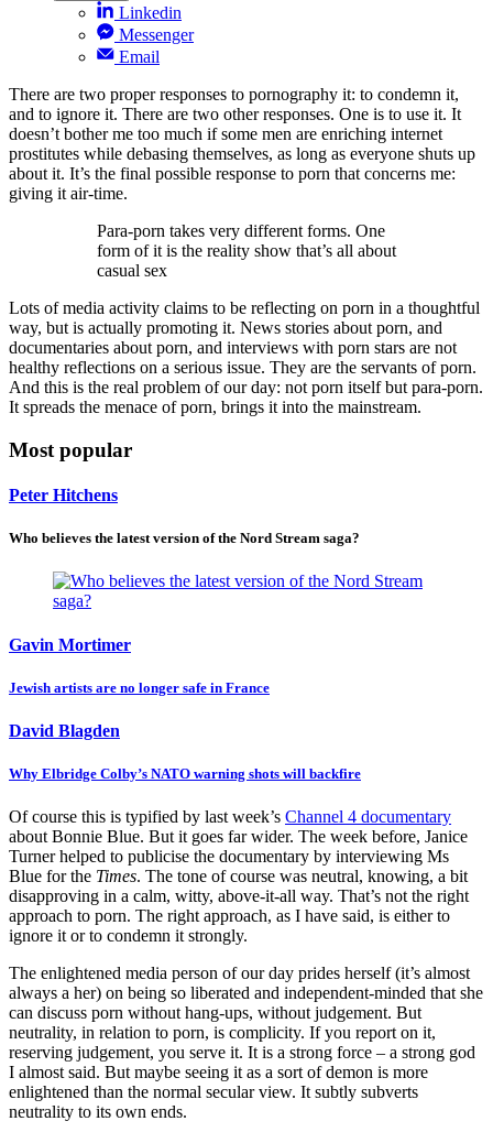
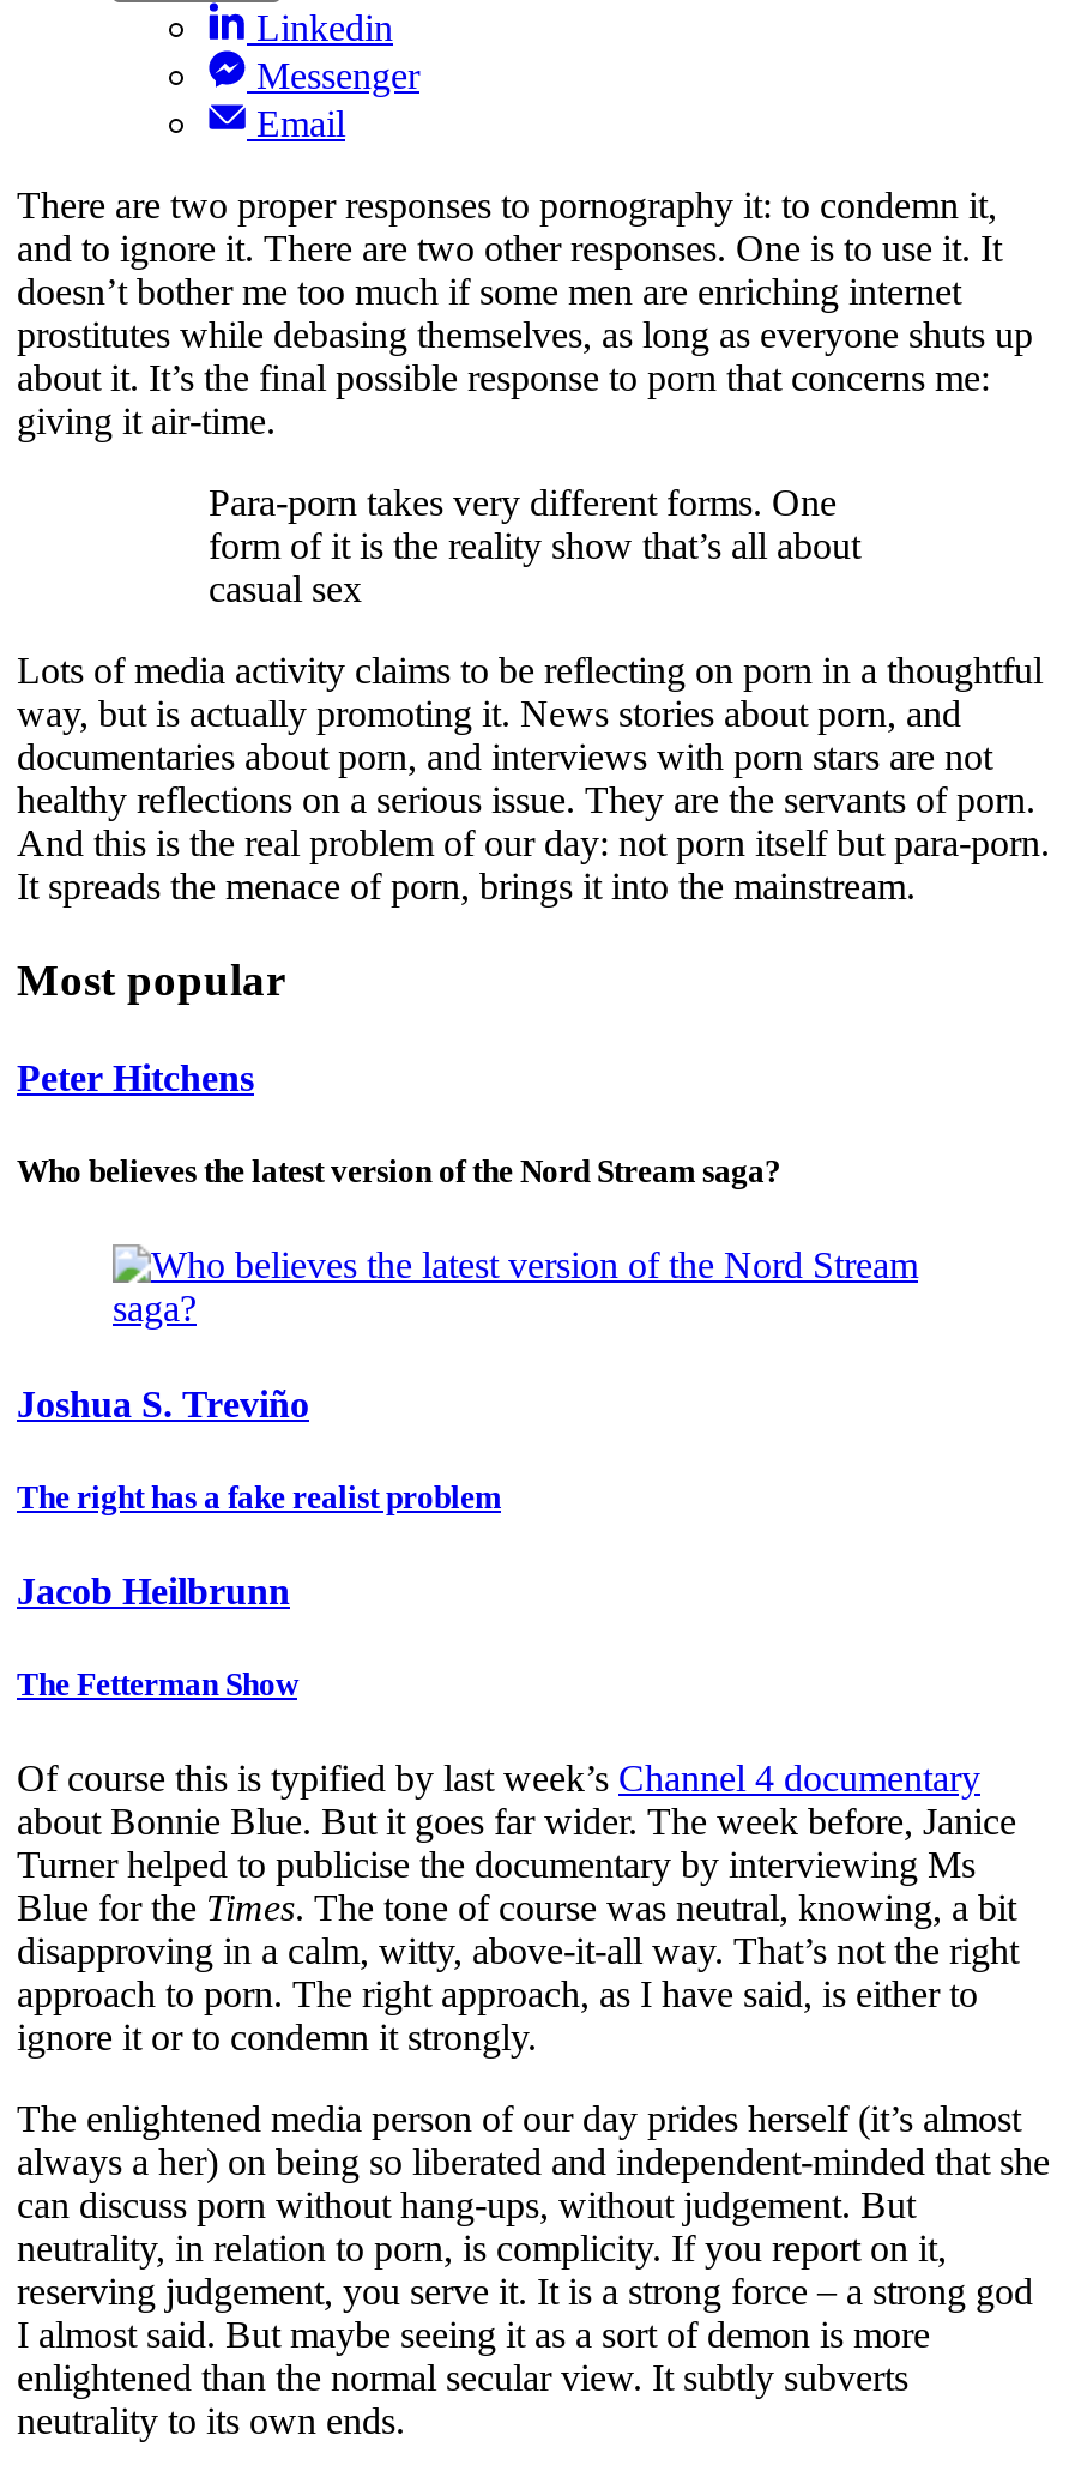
- Gavin Mortimer
+ Joshua S. Treviño

- Jewish artists are no longer safe in France
+ The right has a fake realist problem

- David Blagden
+ Jacob Heilbrunn

- Why Elbridge Colby’s NATO warning shots will backfire
+ The Fetterman Show
